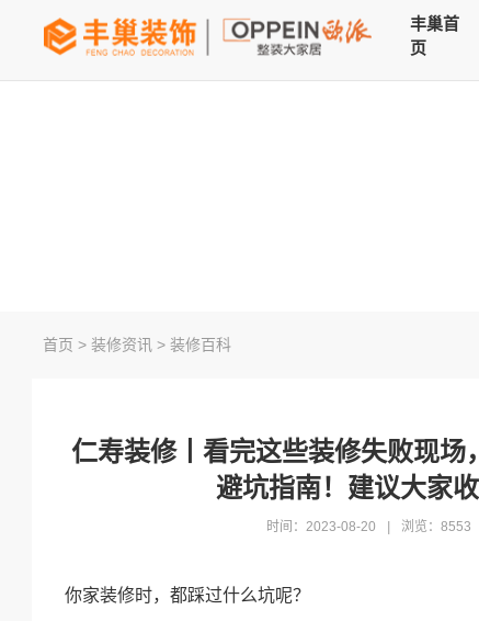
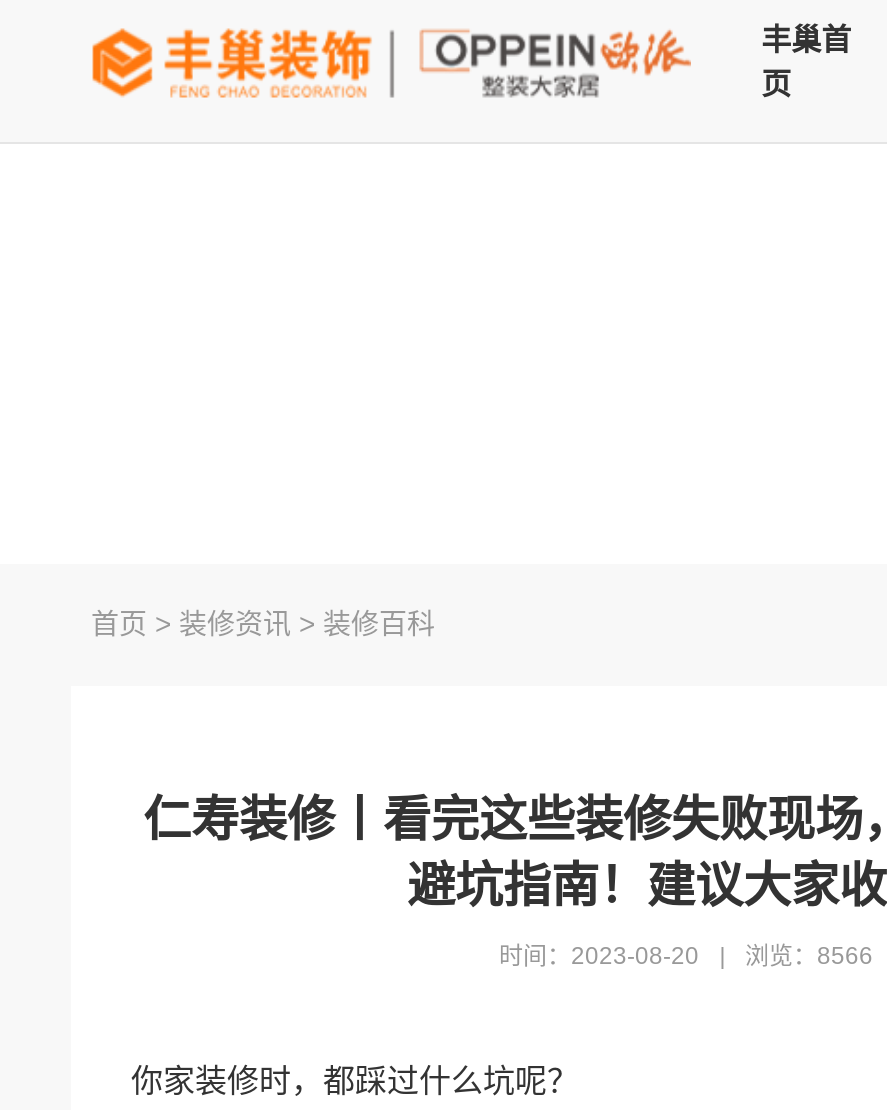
- 浏览：8553
+ 浏览：8566
